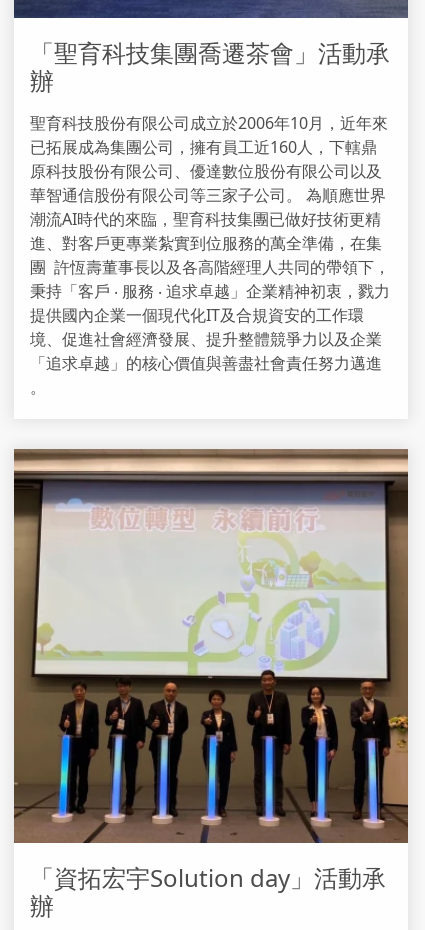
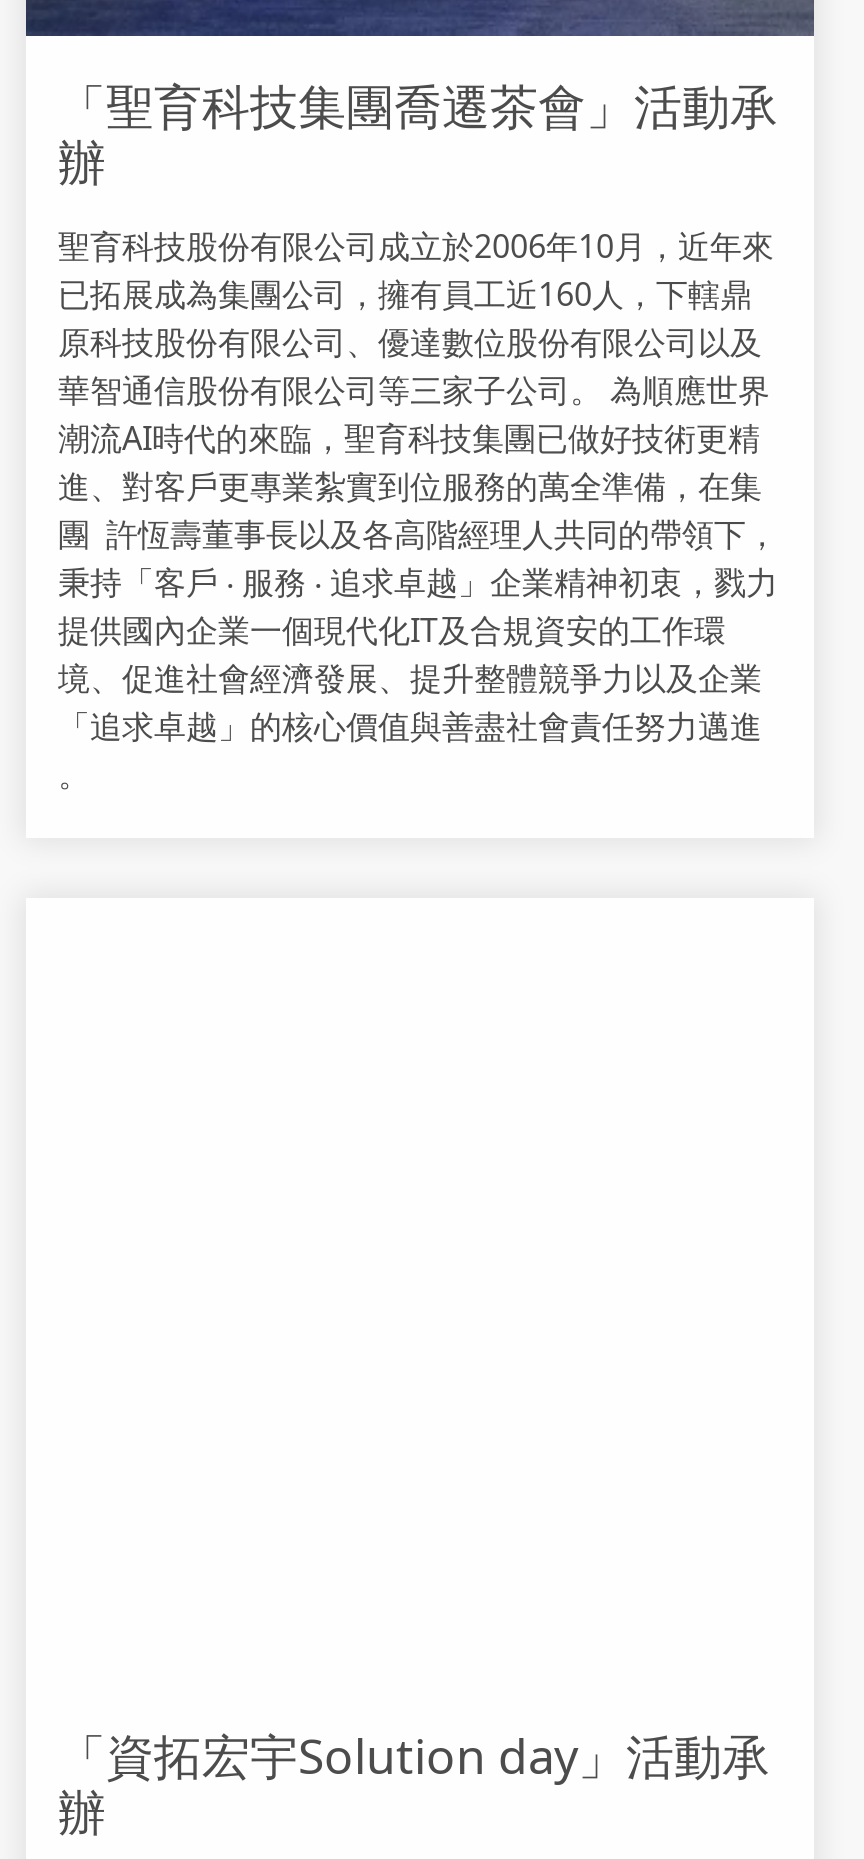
- [image]
